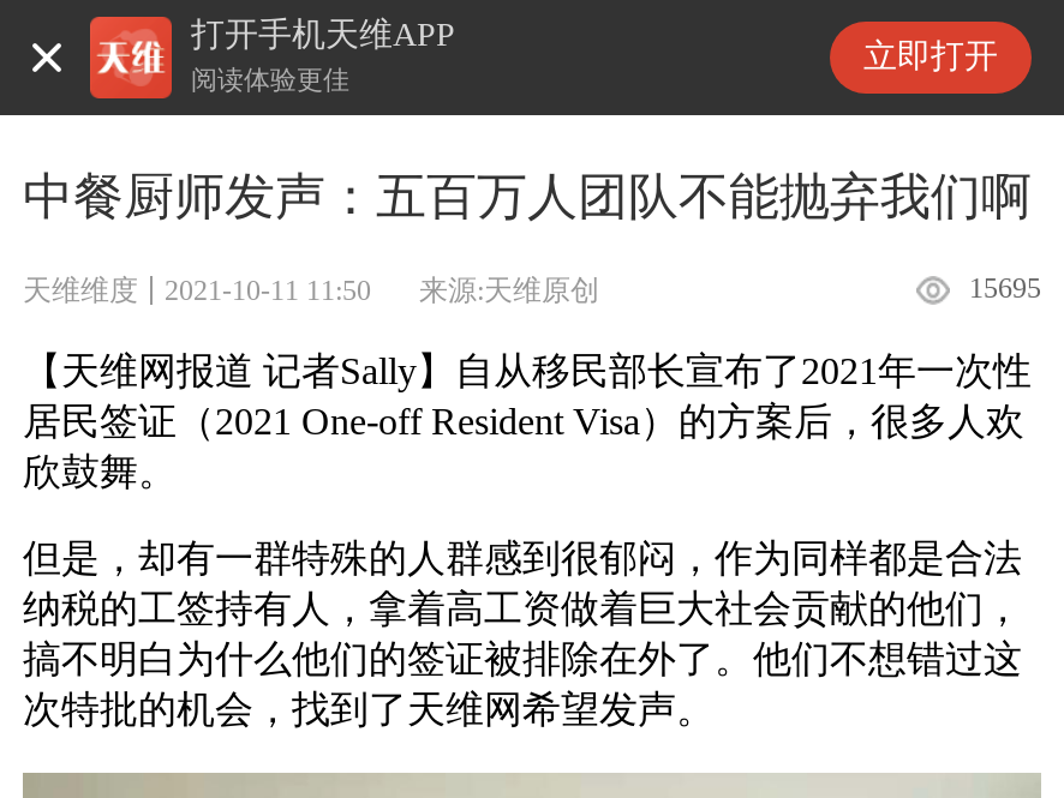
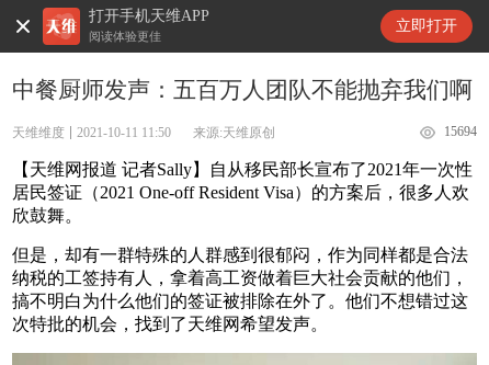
- 15695
+ 15694
